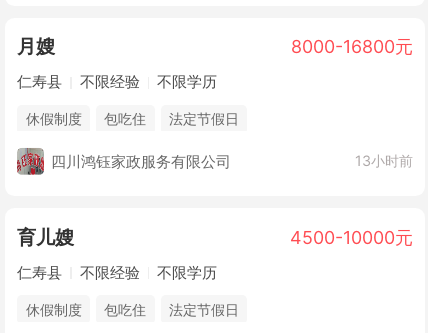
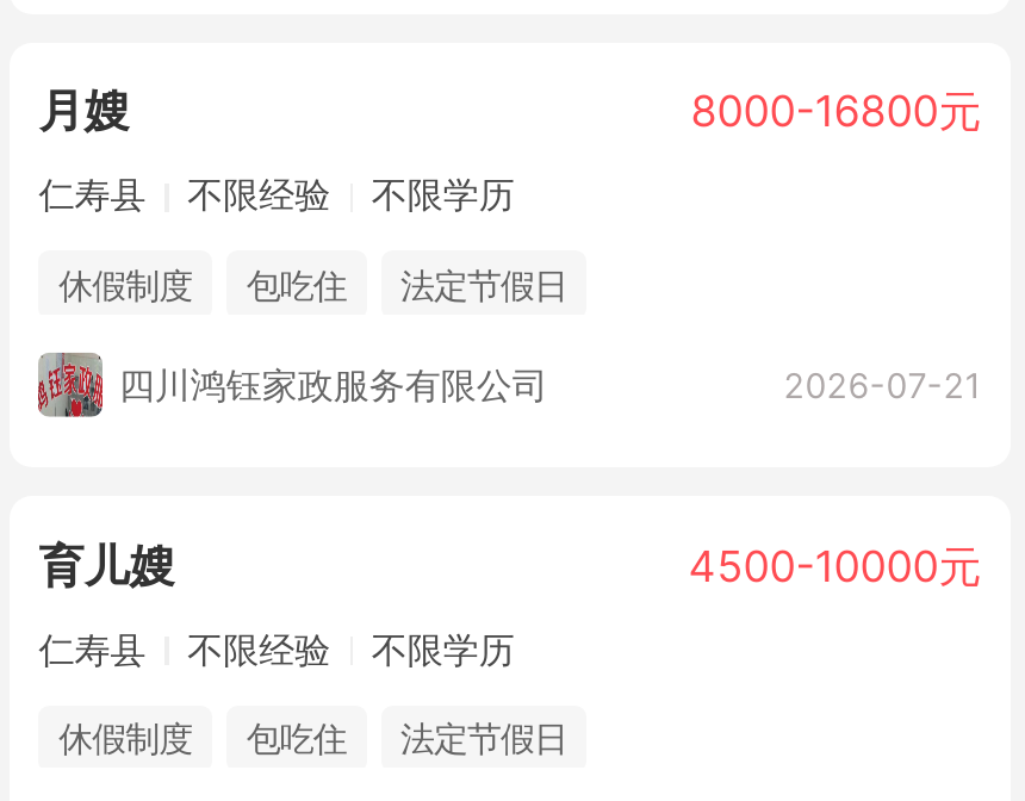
- 13小时前
+ 2026-07-21
